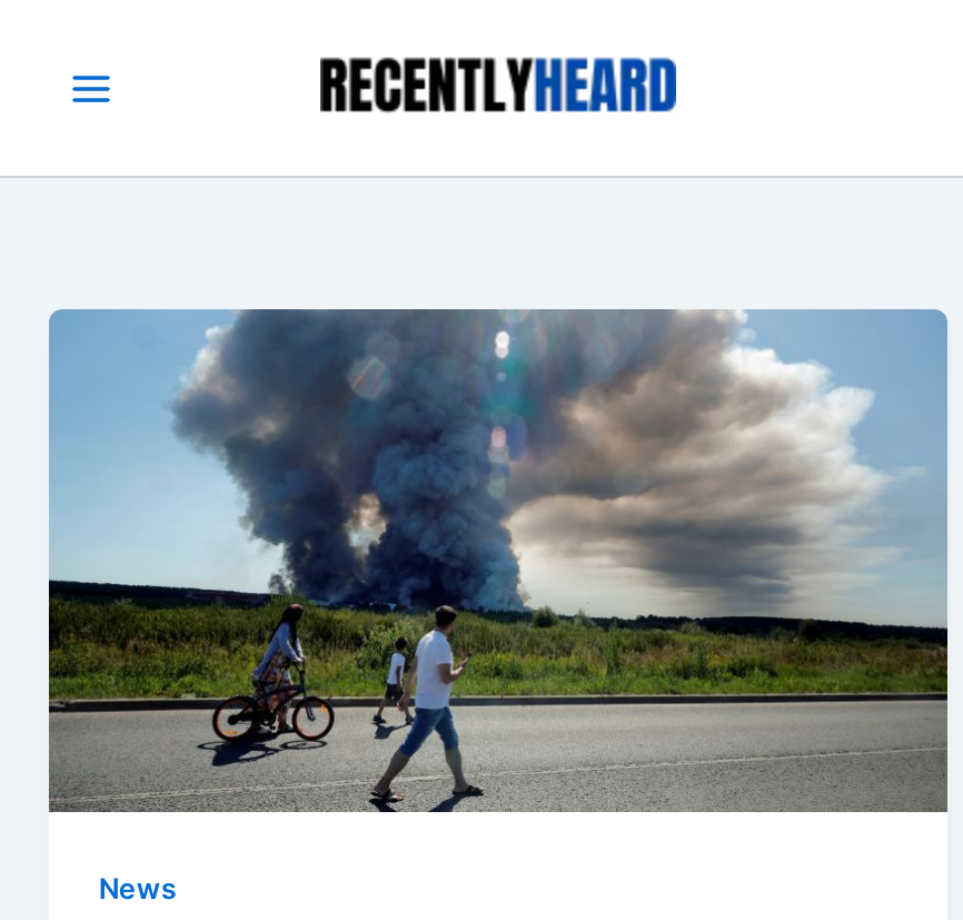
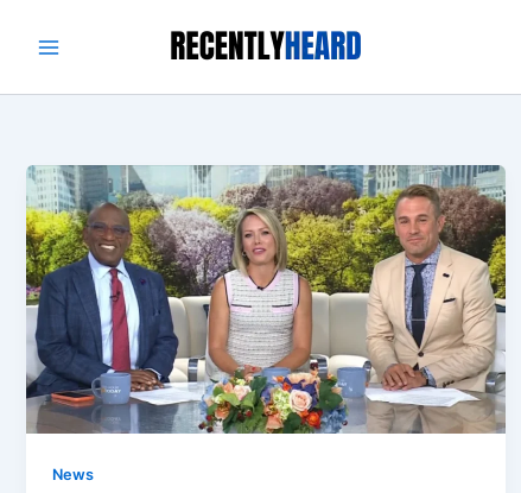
- [image]
+ [image]
